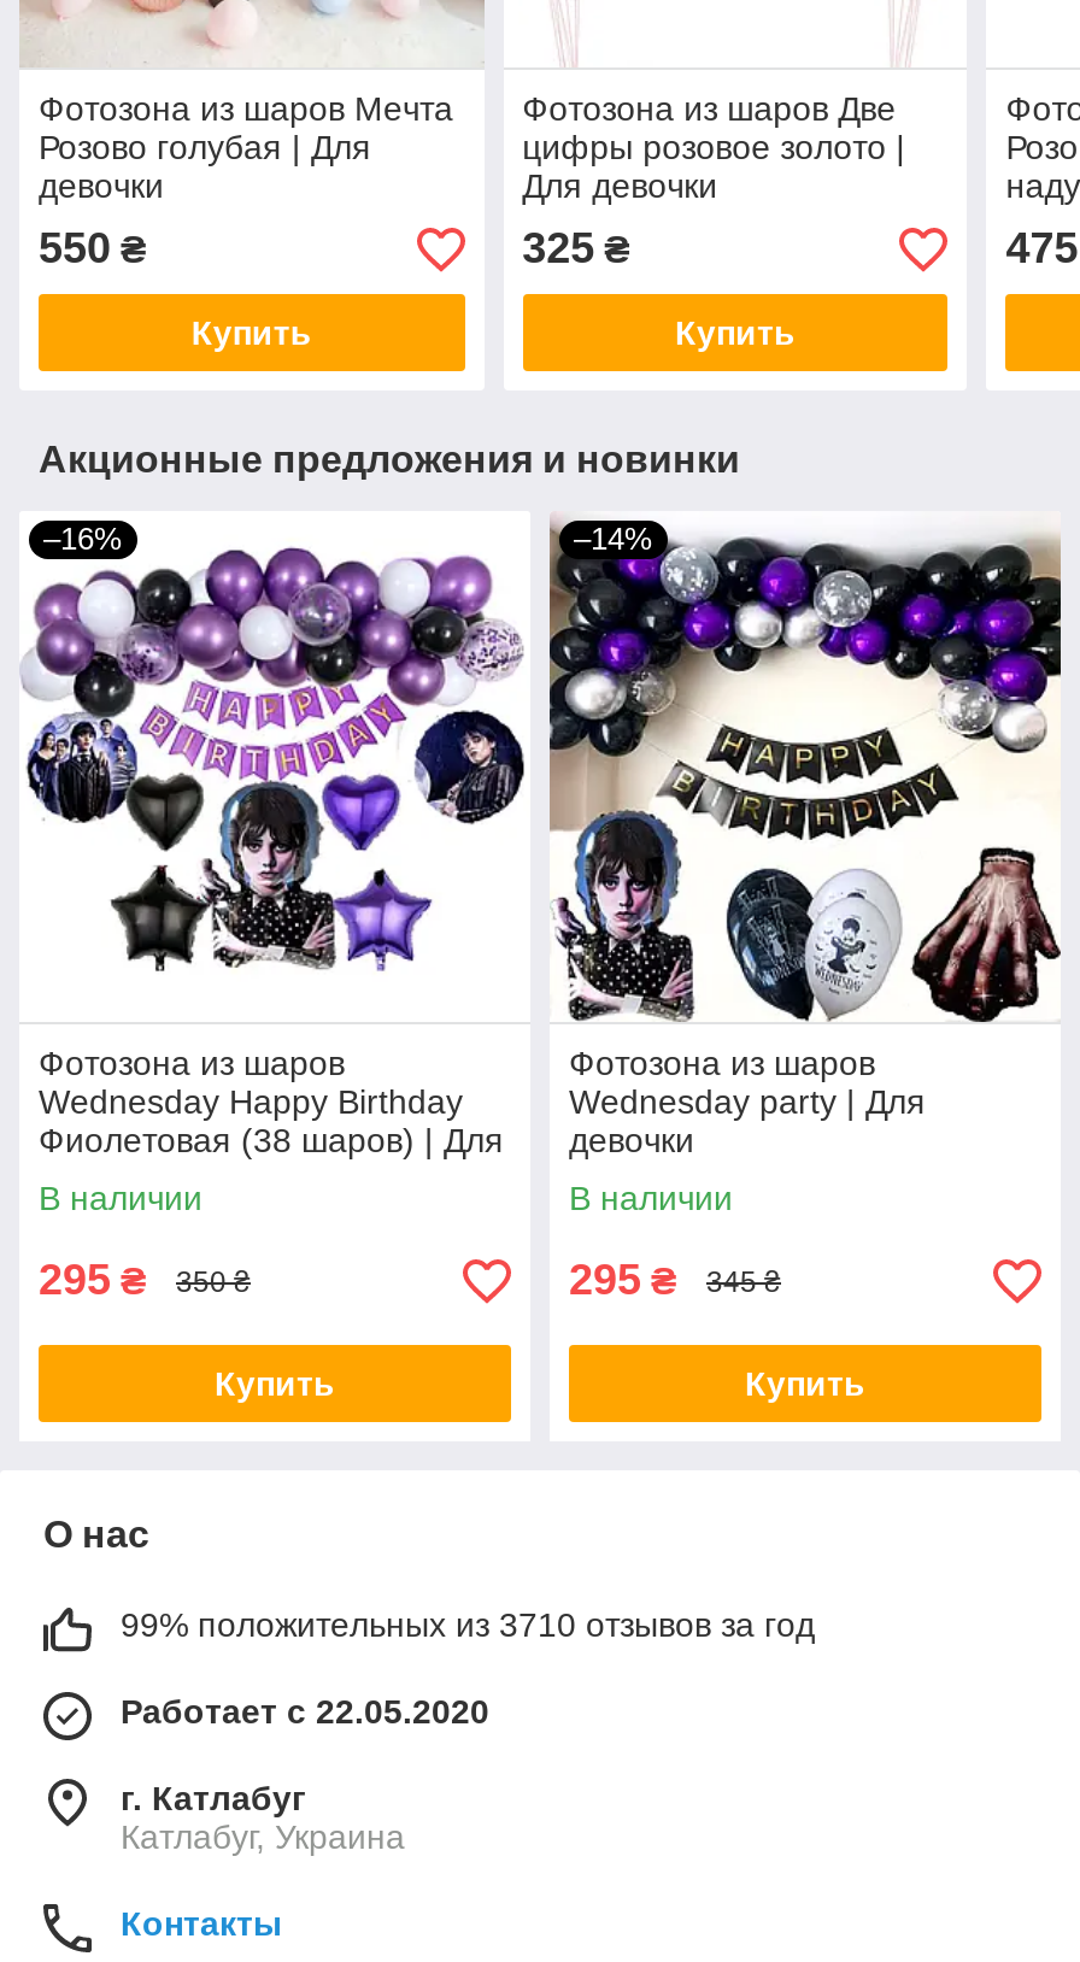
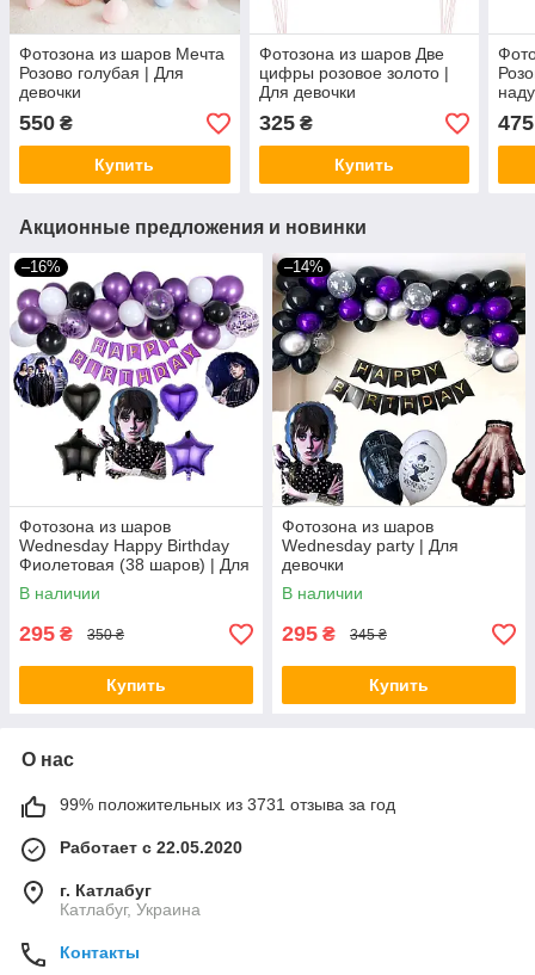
- 99% положительных из 3710 отзывов за год
+ 99% положительных из 3731 отзыва за год
